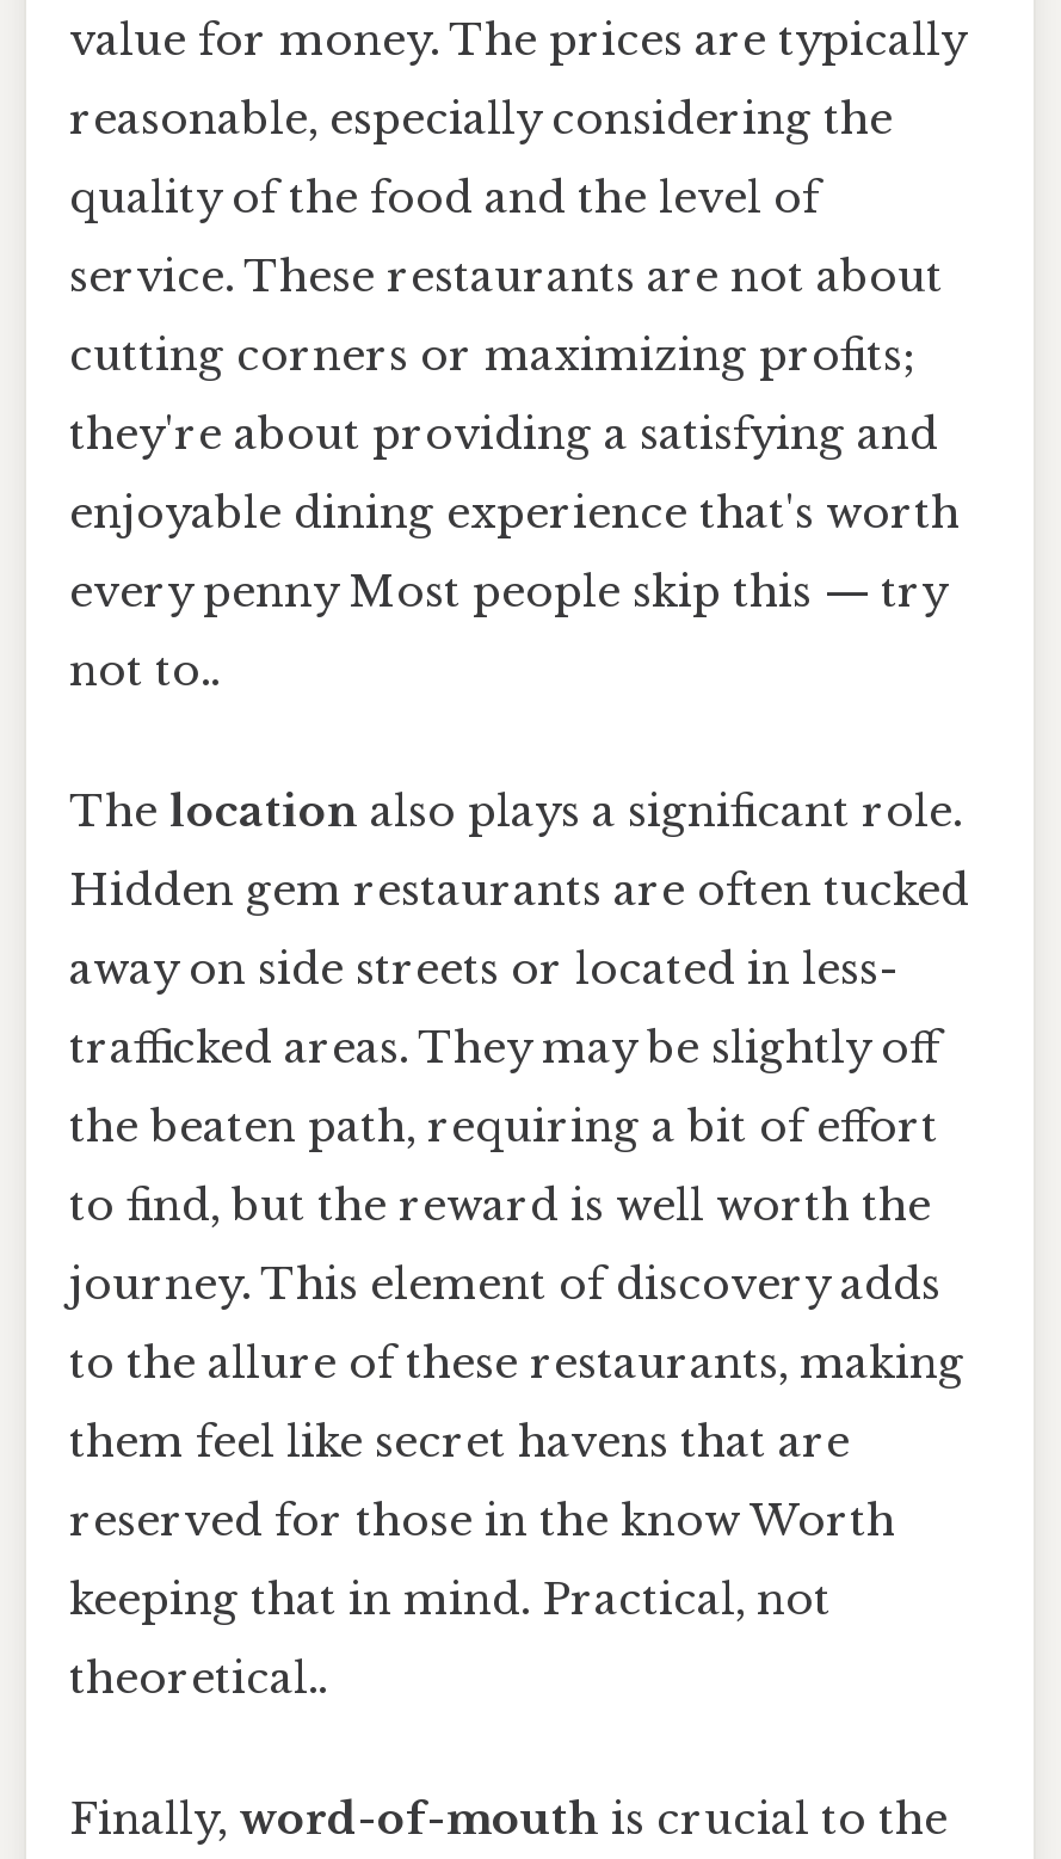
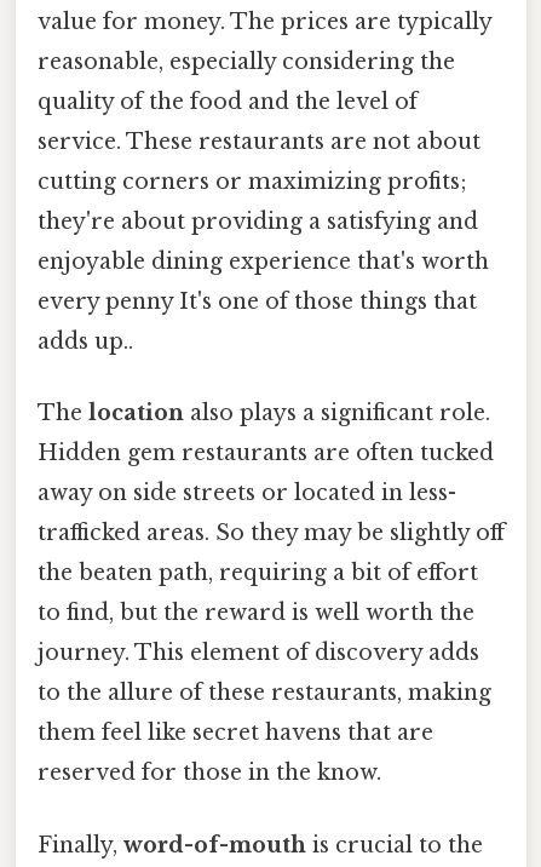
- every penny Most people skip this — try
+ every penny It's one of those things that

- not to..
+ adds up..

- trafficked areas. They may be slightly off
+ trafficked areas. So they may be slightly off

- reserved for those in the know Worth
- keeping that in mind. Practical, not
- theoretical..
+ reserved for those in the know.
